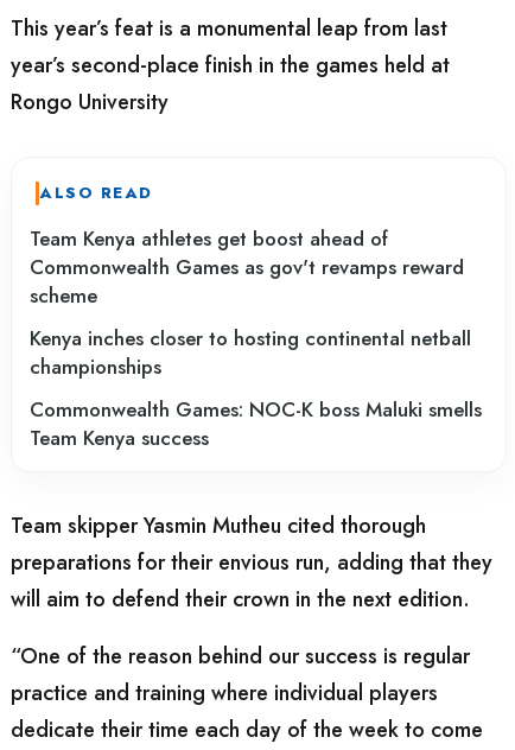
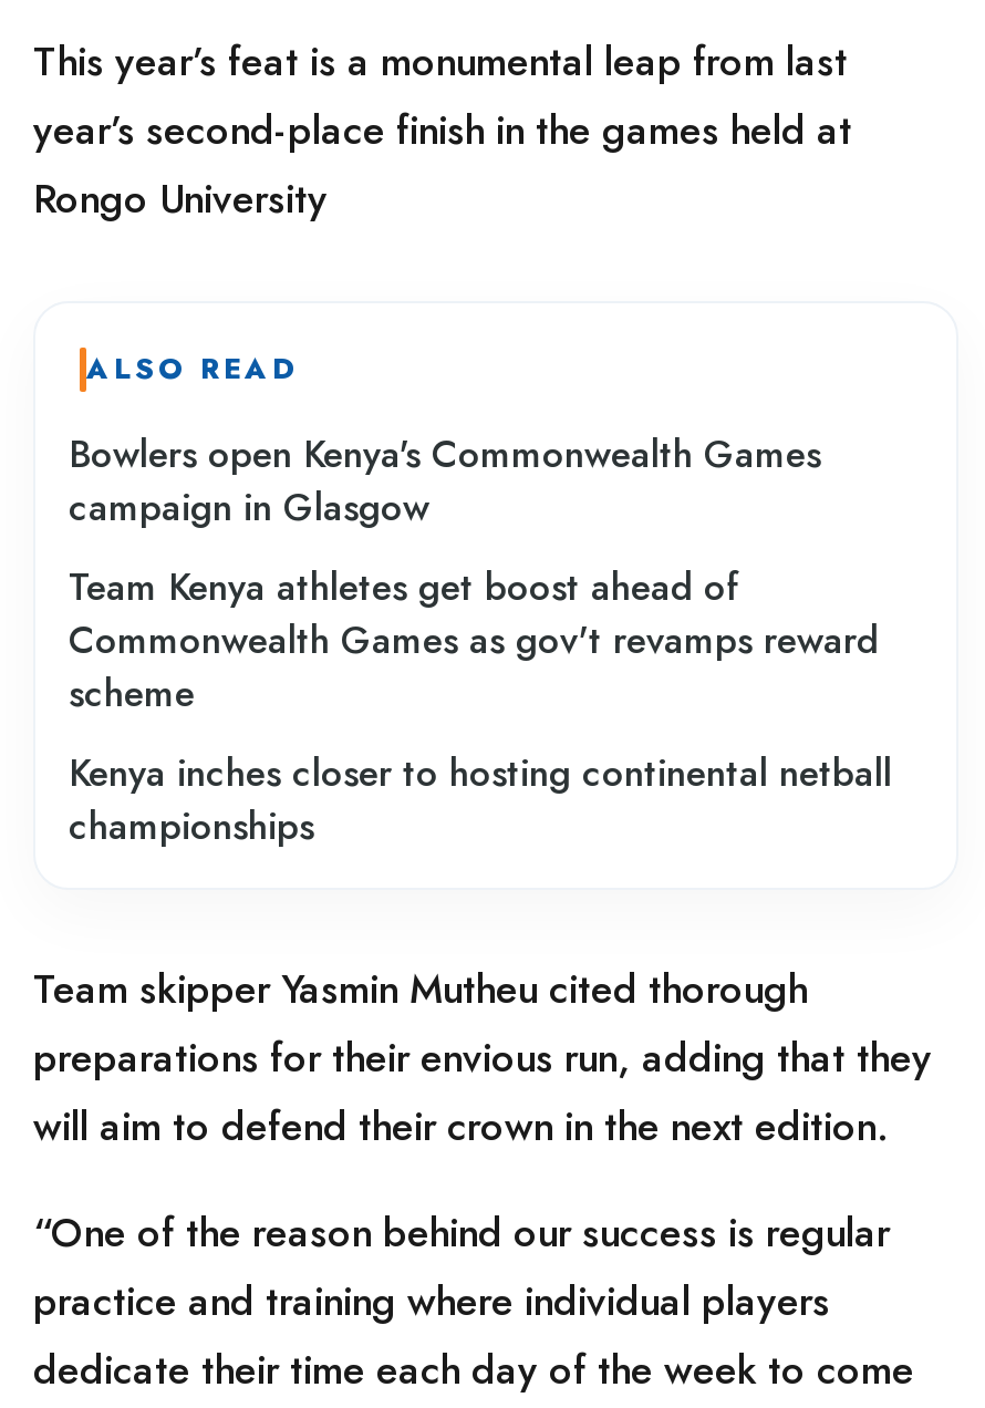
+ Bowlers open Kenya's Commonwealth Games
+ campaign in Glasgow

moved down: Team Kenya athletes get boost ahead of | Commonwealth Games as gov't revamps reward | scheme | Kenya inches closer to hosting continental netball | championships

- Commonwealth Games: NOC-K boss Maluki smells
- Team Kenya success
